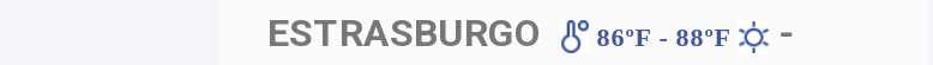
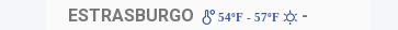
- 86ºF - 88ºF
+ 54ºF - 57ºF
